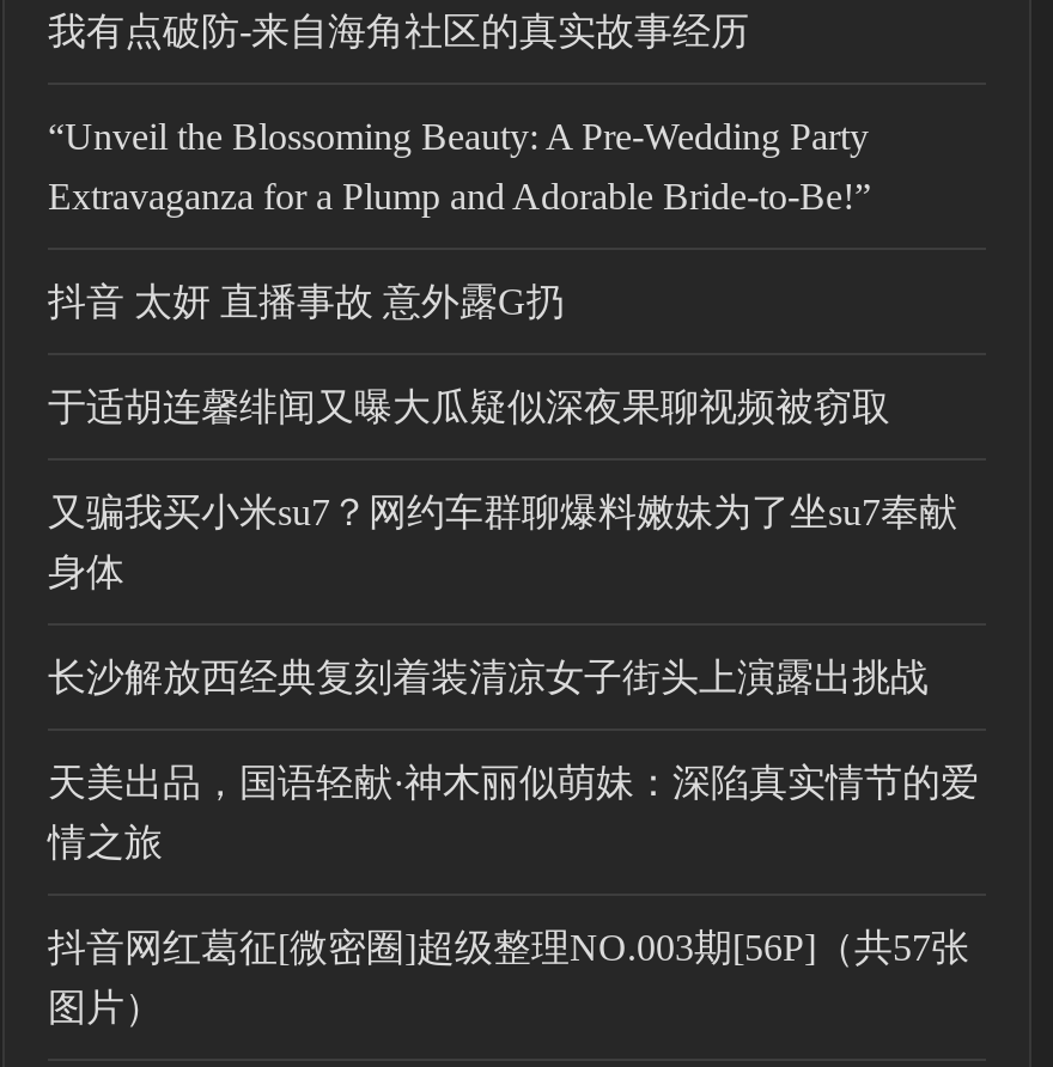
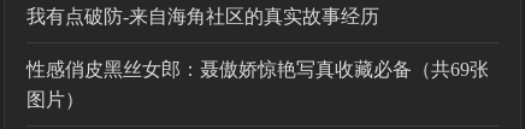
- “Unveil the Blossoming Beauty: A Pre-Wedding Party
- Extravaganza for a Plump and Adorable Bride-to-Be!”
- 抖音 太妍 直播事故 意外露G扔
- 于适胡连馨绯闻又曝大瓜疑似深夜果聊视频被窃取
- 又骗我买小米su7？网约车群聊爆料嫩妹为了坐su7奉献
- 身体
- 长沙解放西经典复刻着装清凉女子街头上演露出挑战
- 天美出品，国语轻献·神木丽似萌妹：深陷真实情节的爱
- 情之旅
- 抖音网红葛征[微密圈]超级整理NO.003期[56P]（共57张
+ 性感俏皮黑丝女郎：聂傲娇惊艳写真收藏必备（共69张
